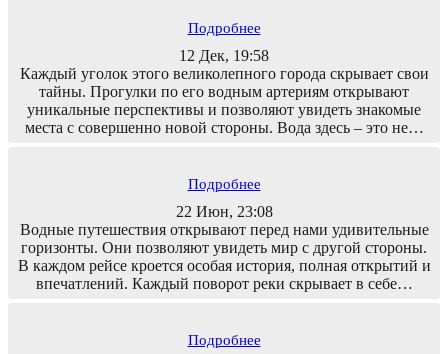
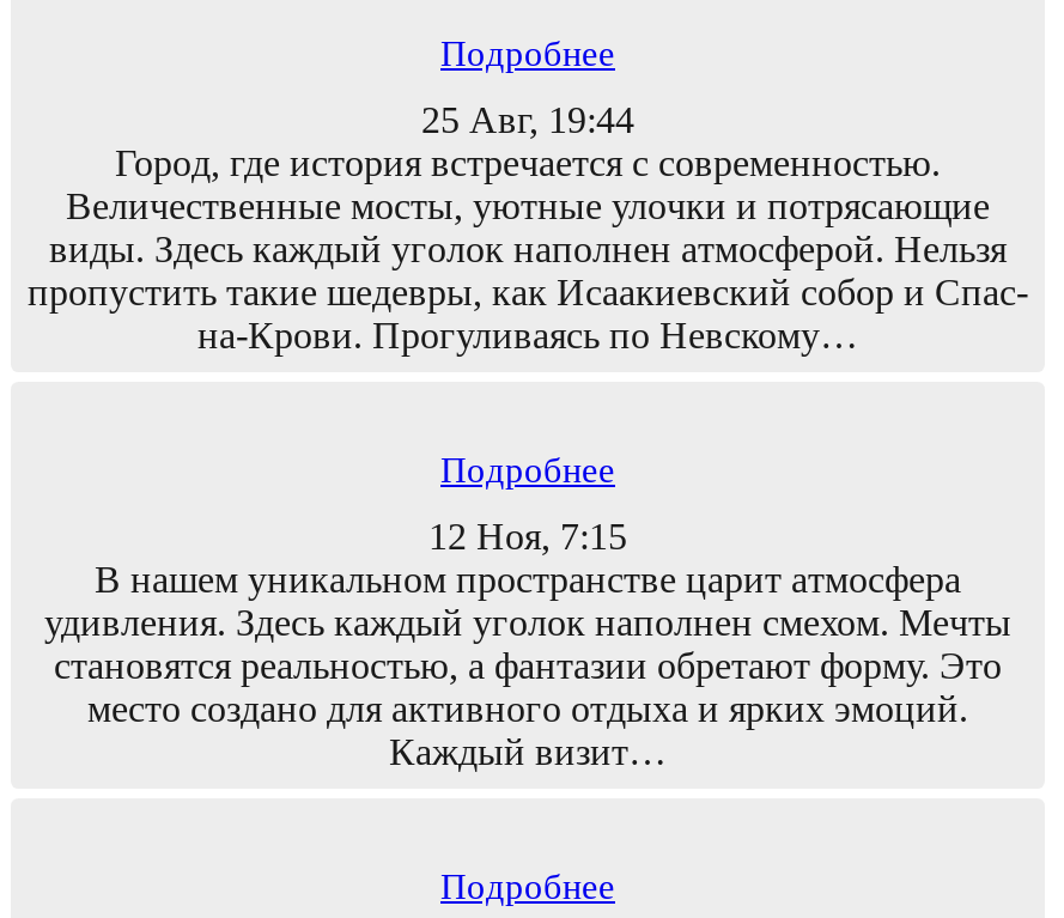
- 12 Дек, 19:58
- Каждый уголок этого великолепного города скрывает свои
- тайны. Прогулки по его водным артериям открывают
- уникальные перспективы и позволяют увидеть знакомые
- места с совершенно новой стороны. Вода здесь – это не…
+ 25 Авг, 19:44
+ Город, где история встречается с современностью.
+ Величественные мосты, уютные улочки и потрясающие
+ виды. Здесь каждый уголок наполнен атмосферой. Нельзя
+ пропустить такие шедевры, как Исаакиевский собор и Спас-
+ на-Крови. Прогуливаясь по Невскому…

- 22 Июн, 23:08
- Водные путешествия открывают перед нами удивительные
- горизонты. Они позволяют увидеть мир с другой стороны.
- В каждом рейсе кроется особая история, полная открытий и
- впечатлений. Каждый поворот реки скрывает в себе…
+ 12 Ноя, 7:15
+ В нашем уникальном пространстве царит атмосфера
+ удивления. Здесь каждый уголок наполнен смехом. Мечты
+ становятся реальностью, а фантазии обретают форму. Это
+ место создано для активного отдыха и ярких эмоций.
+ Каждый визит…
